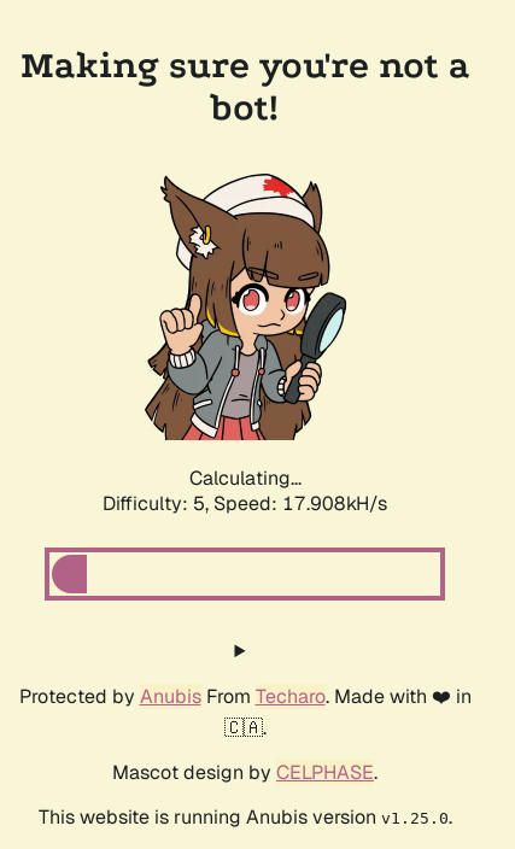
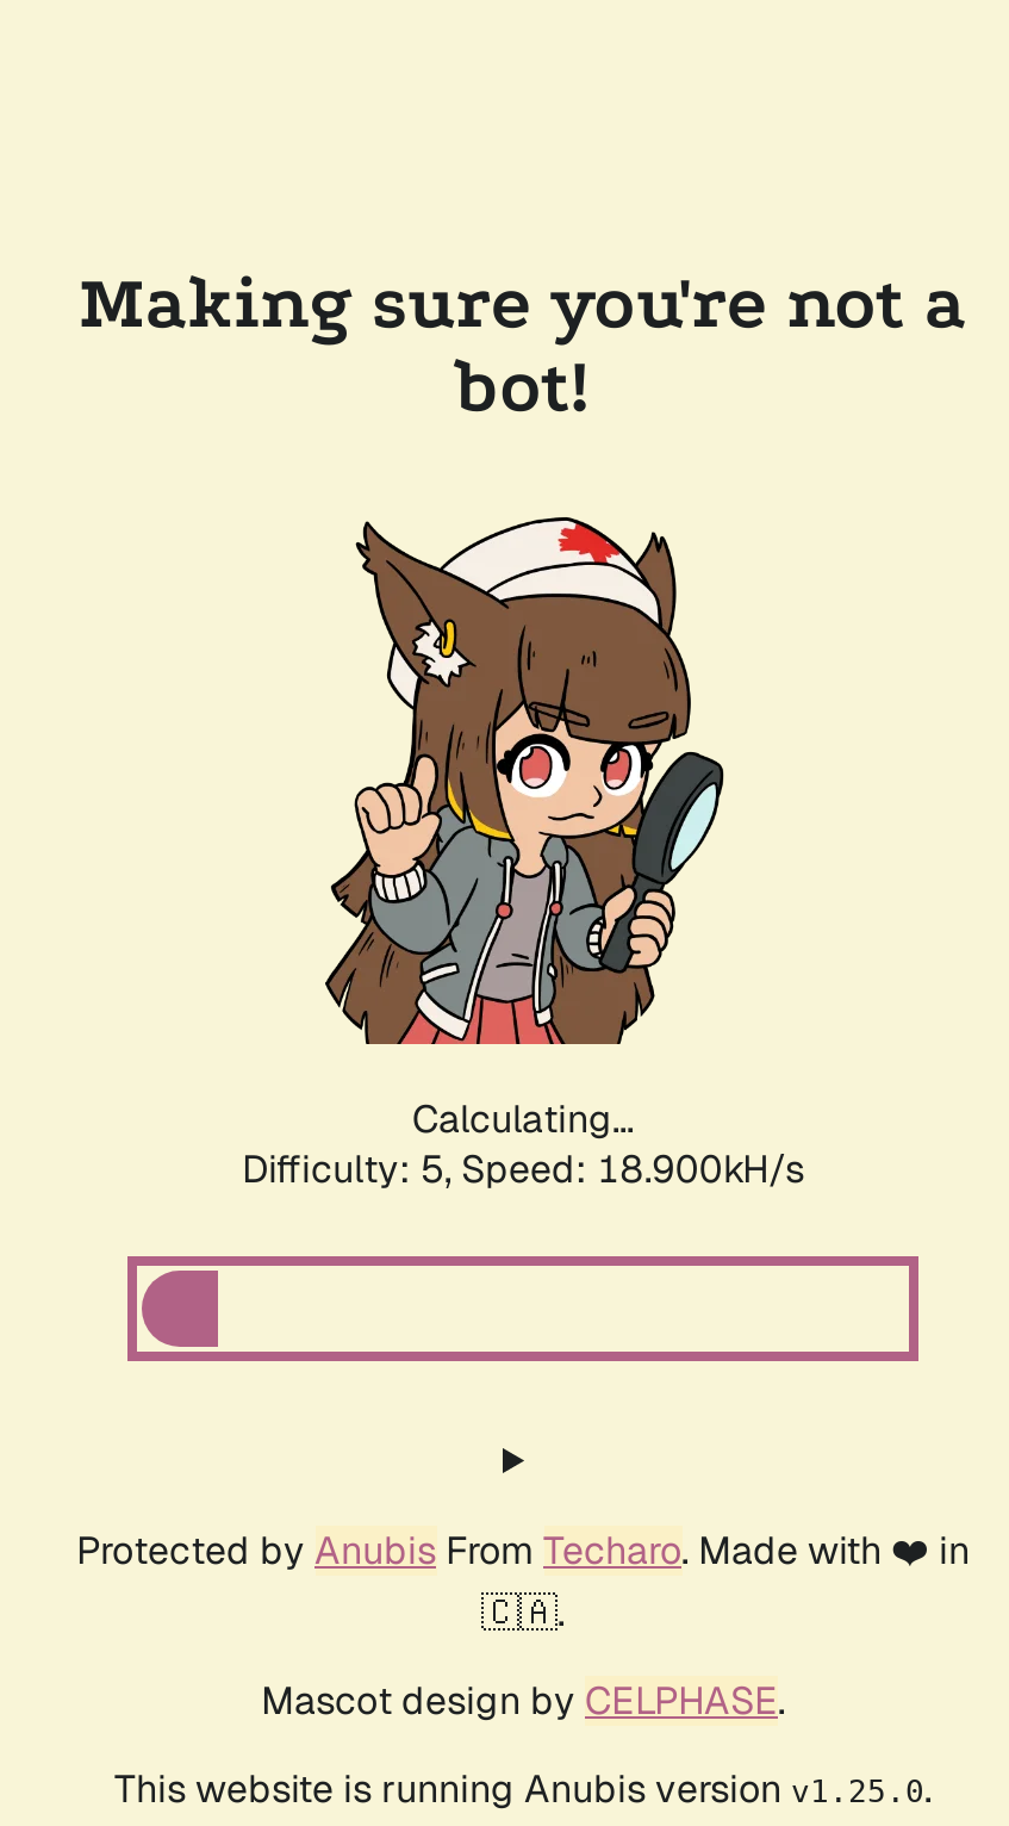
- Difficulty: 5, Speed: 17.908kH/s
+ Difficulty: 5, Speed: 18.900kH/s
